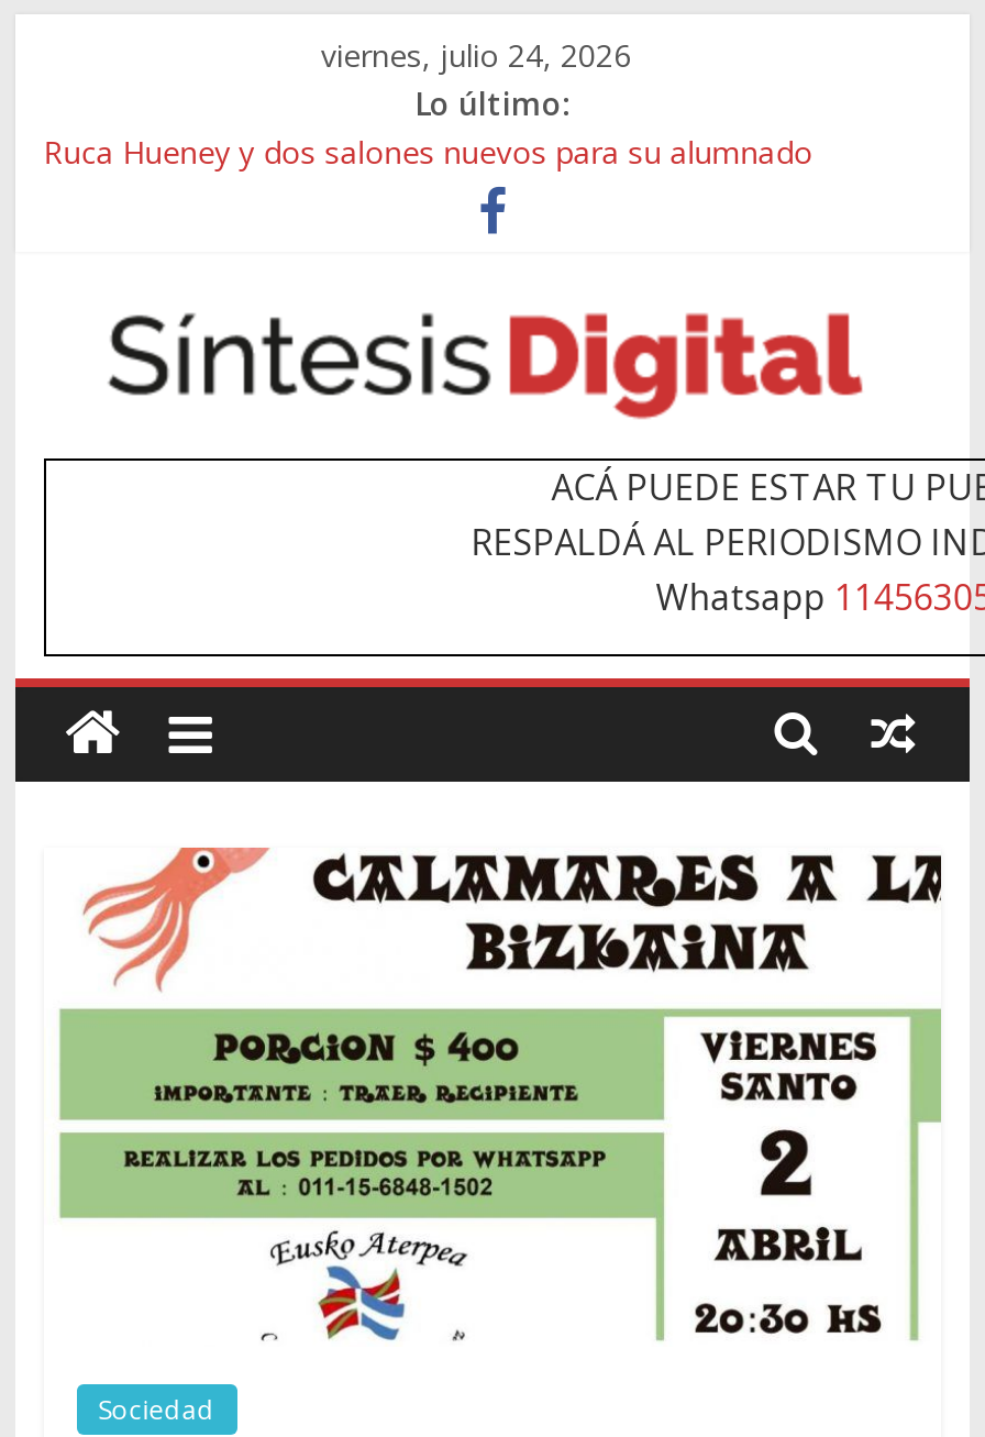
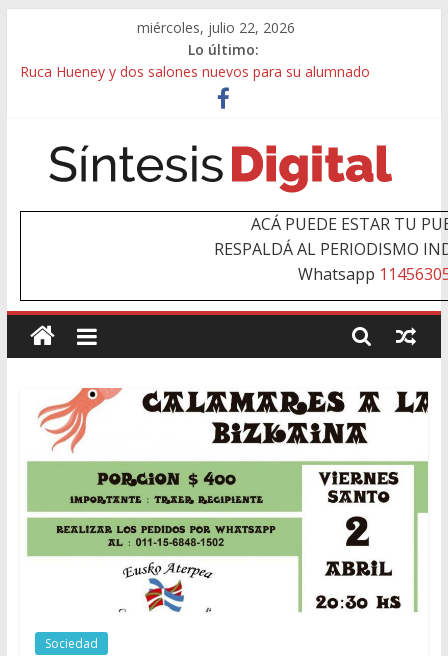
- viernes, julio 24, 2026
+ miércoles, julio 22, 2026
